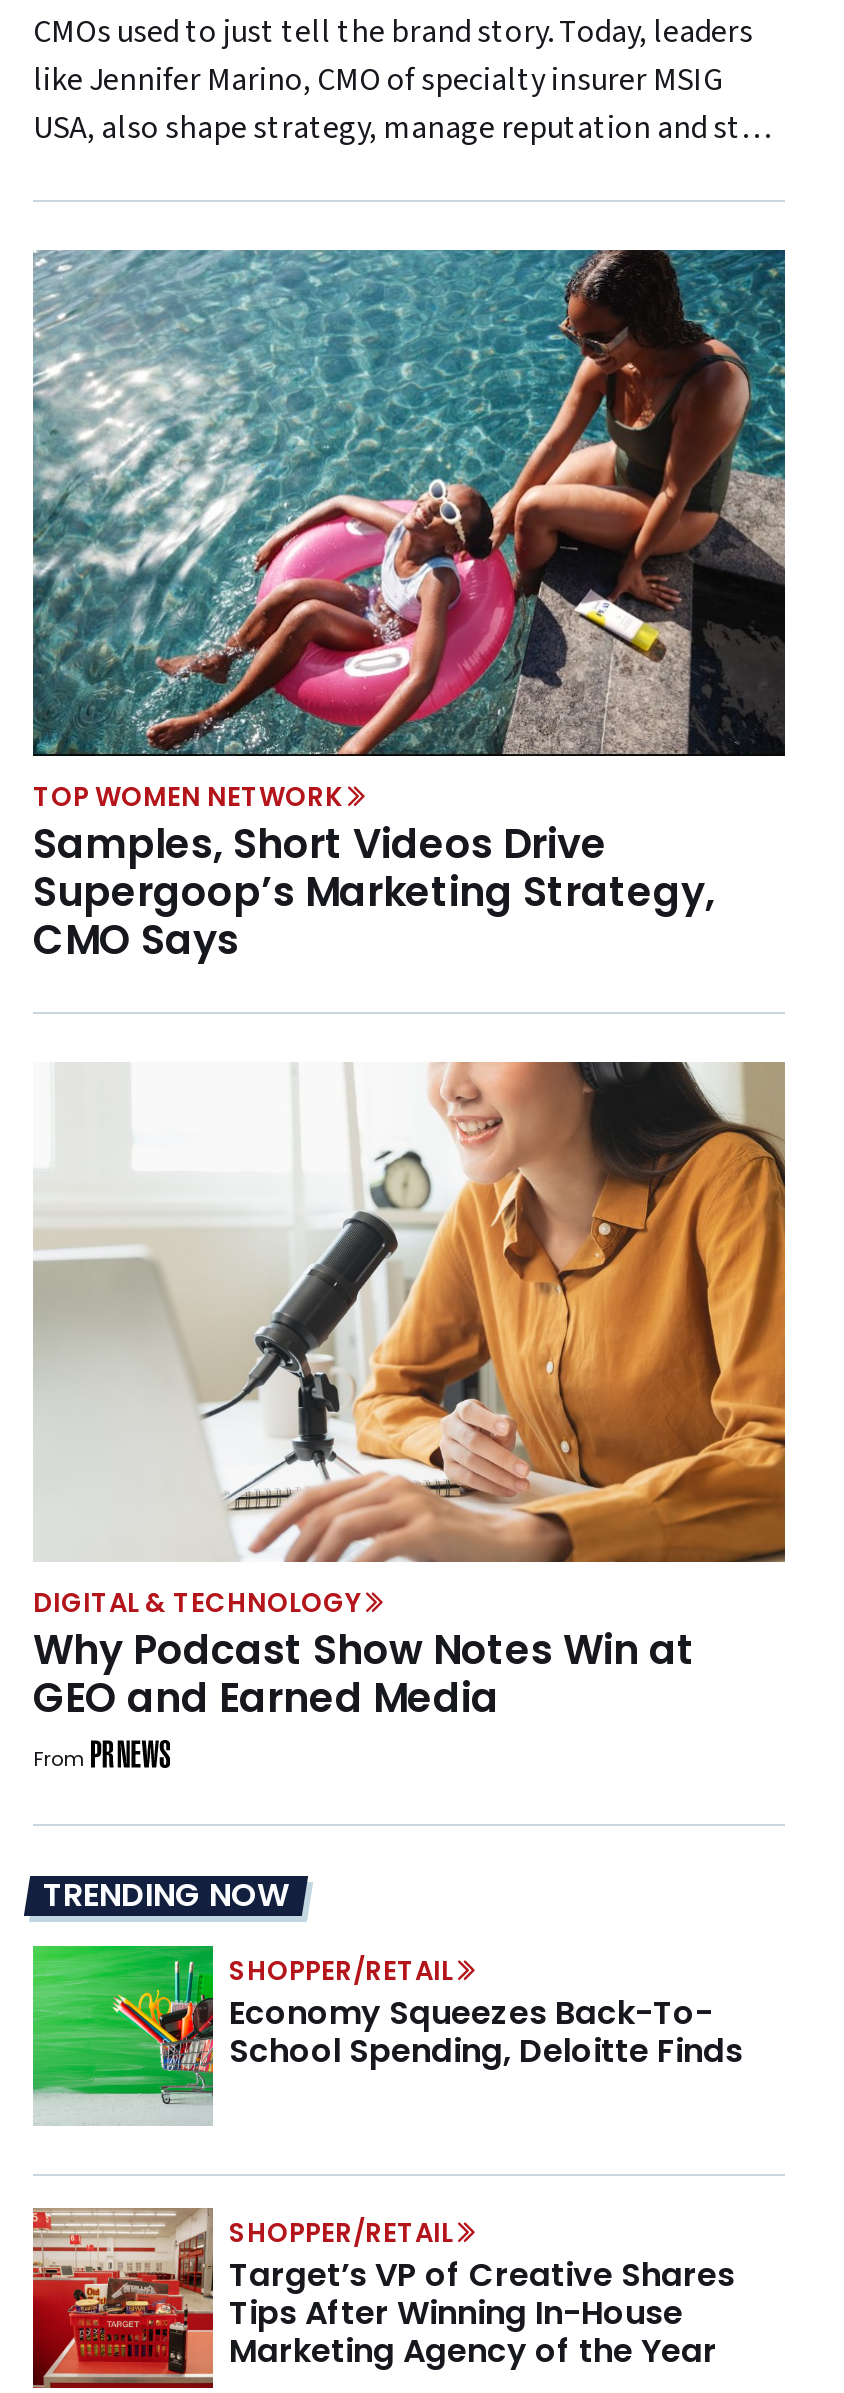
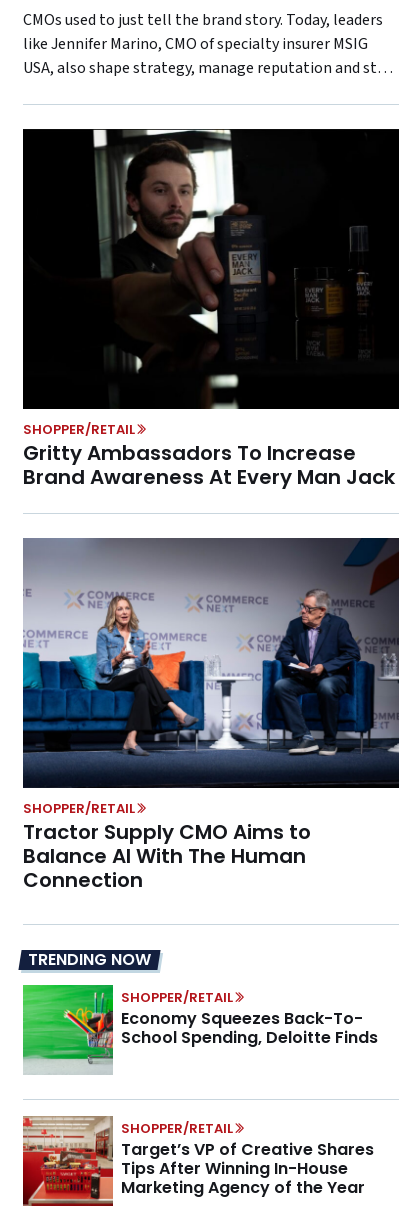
- [image]
- TOP WOMEN NETWORK
- Samples, Short Videos Drive
- Supergoop’s Marketing Strategy,
- CMO Says
+ [image]
+ SHOPPER/RETAIL
+ Gritty Ambassadors To Increase
+ Brand Awareness At Every Man Jack

- [image]
- DIGITAL & TECHNOLOGY
- Why Podcast Show Notes Win at
- GEO and Earned Media
- From
+ [image]
+ SHOPPER/RETAIL
+ Tractor Supply CMO Aims to
+ Balance AI With The Human
+ Connection
